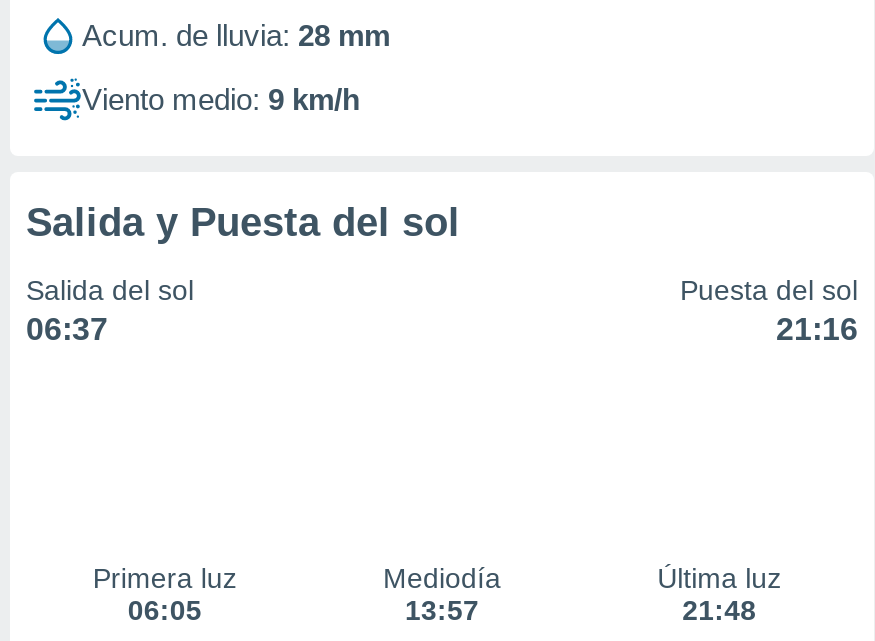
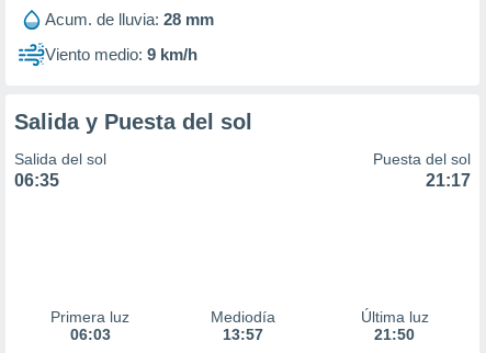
- 06:37
+ 06:35

- 21:16
+ 21:17

- 06:05
+ 06:03

- 21:48
+ 21:50
